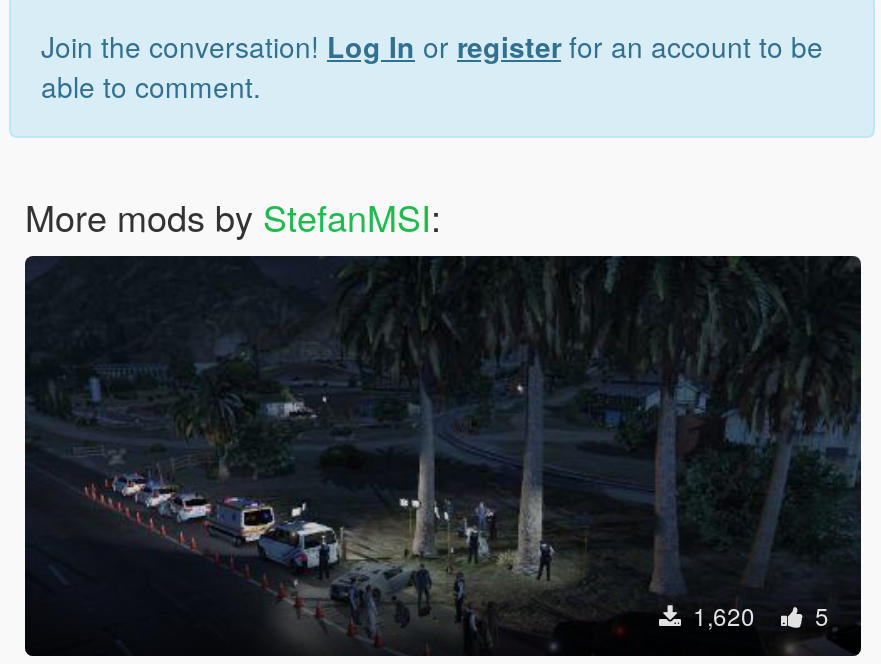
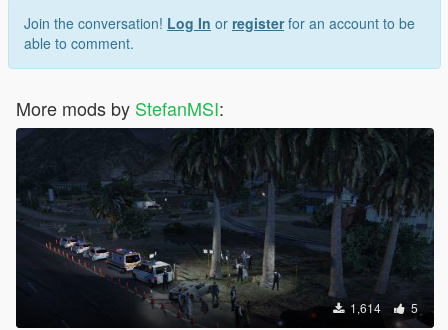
- 1,620 5
+ 1,614 5
